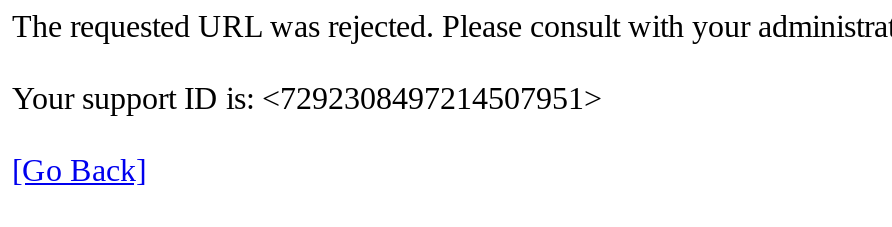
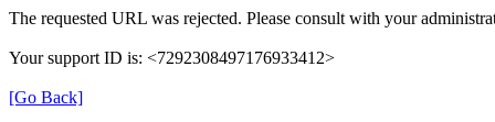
- Your support ID is: <7292308497214507951>
+ Your support ID is: <7292308497176933412>
